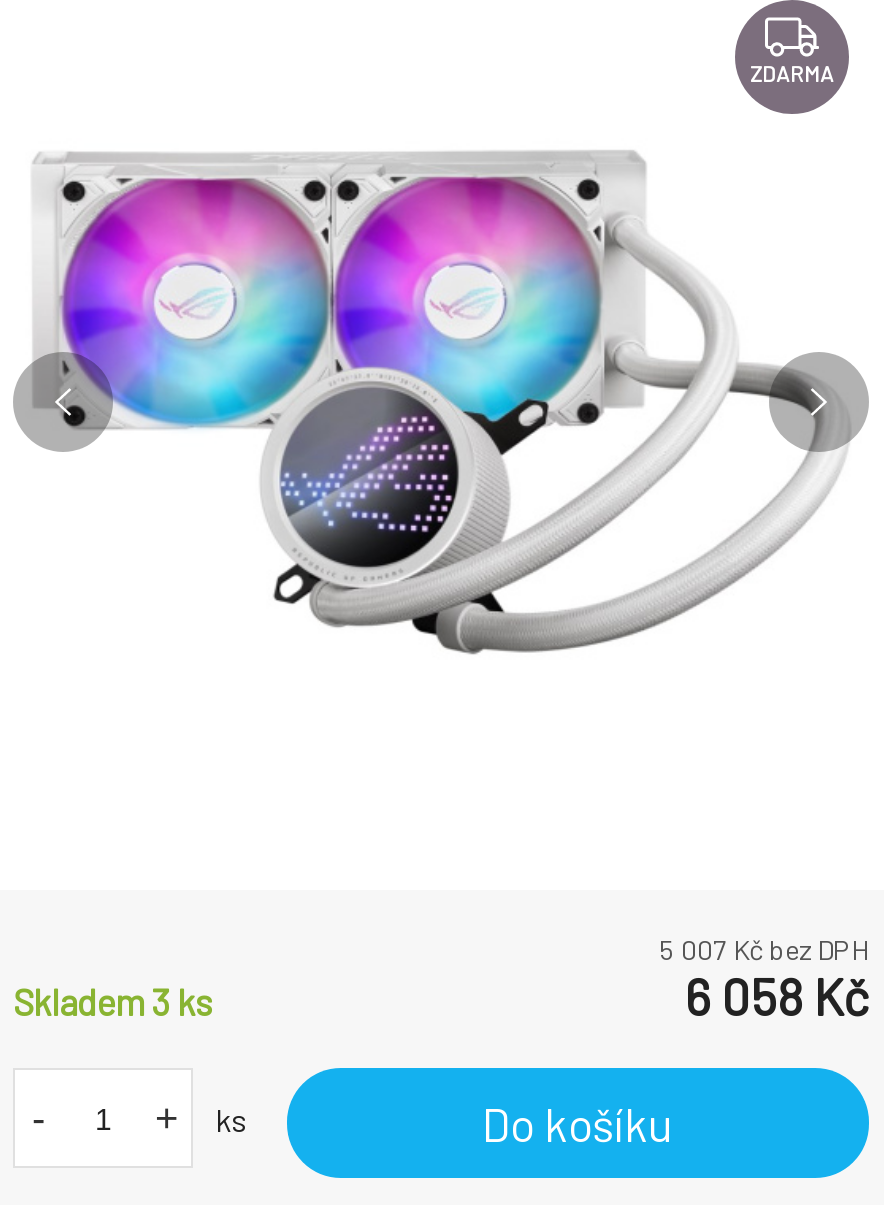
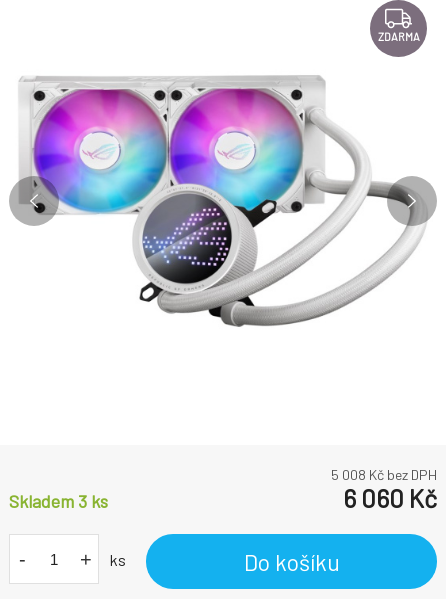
- 5 007 Kč bez DPH
+ 5 008 Kč bez DPH

- 6 058 Kč
+ 6 060 Kč
